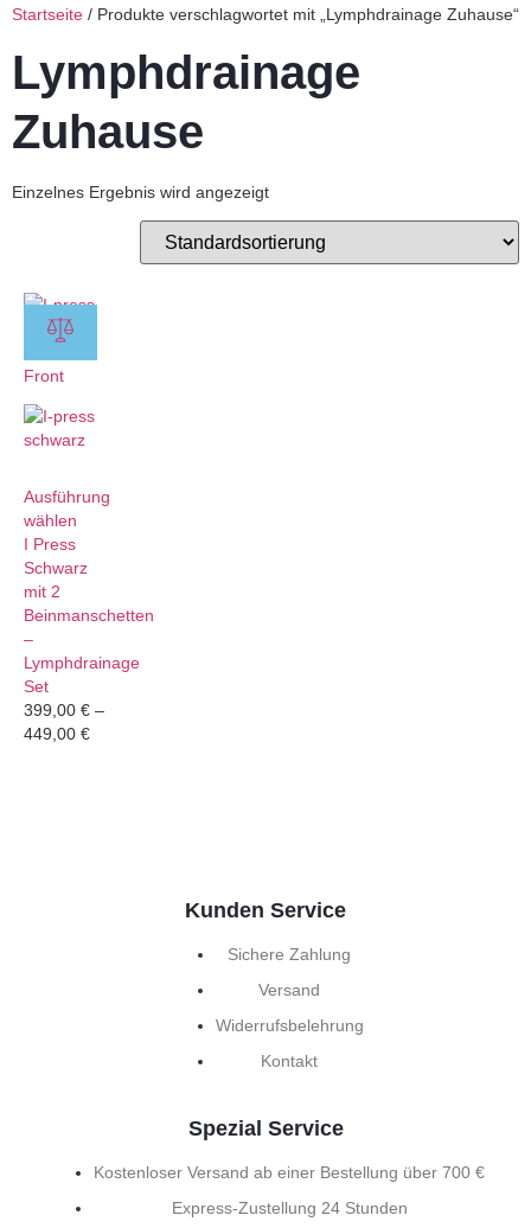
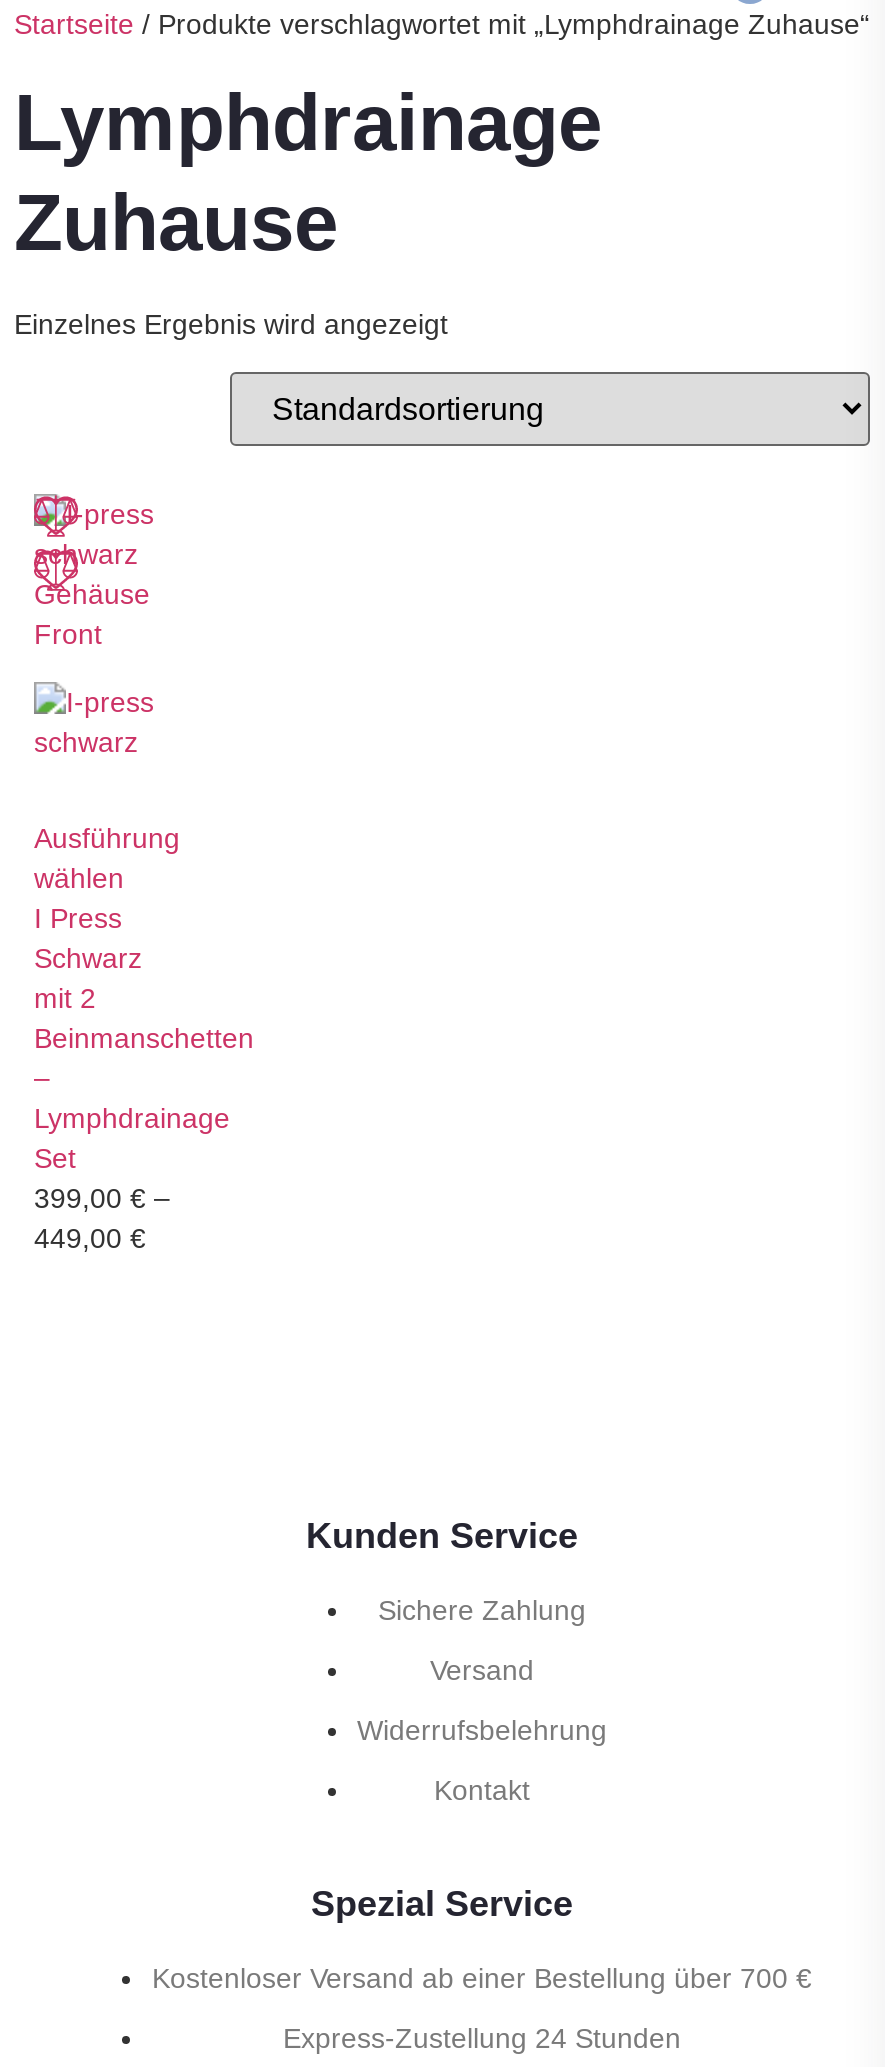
- [image]
+ [image]
